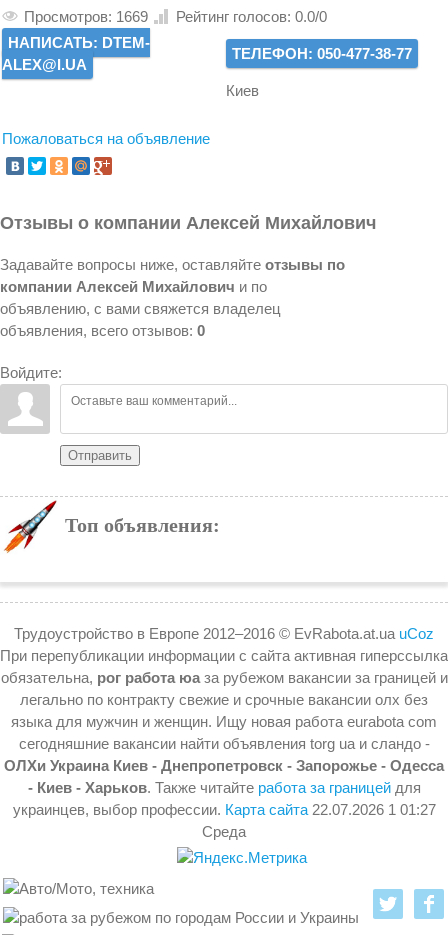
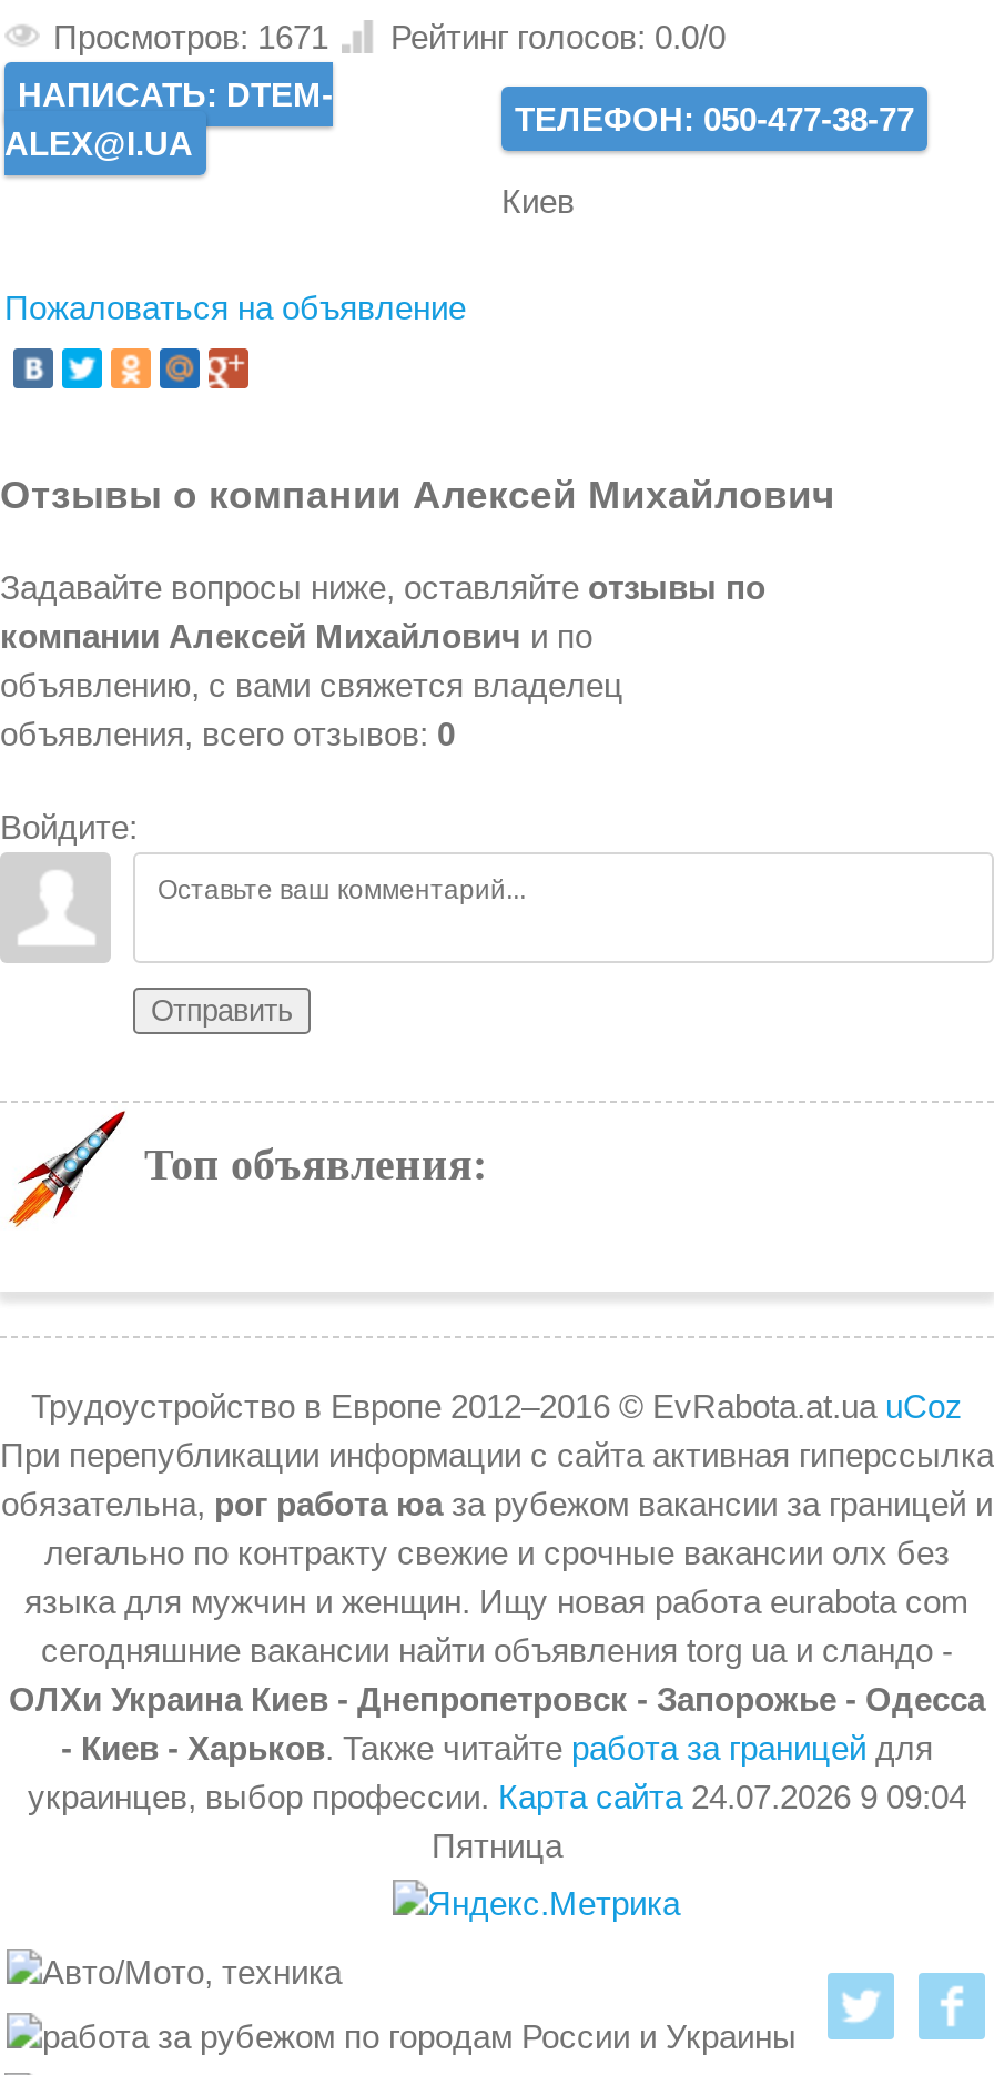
- Просмотров: 1669 Рейтинг голосов: 0.0/0
+ Просмотров: 1671 Рейтинг голосов: 0.0/0

- украинцев, выбор профессии. Карта сайта 22.07.2026 1 01:27
- Среда
+ украинцев, выбор профессии. Карта сайта 24.07.2026 9 09:04
+ Пятница
